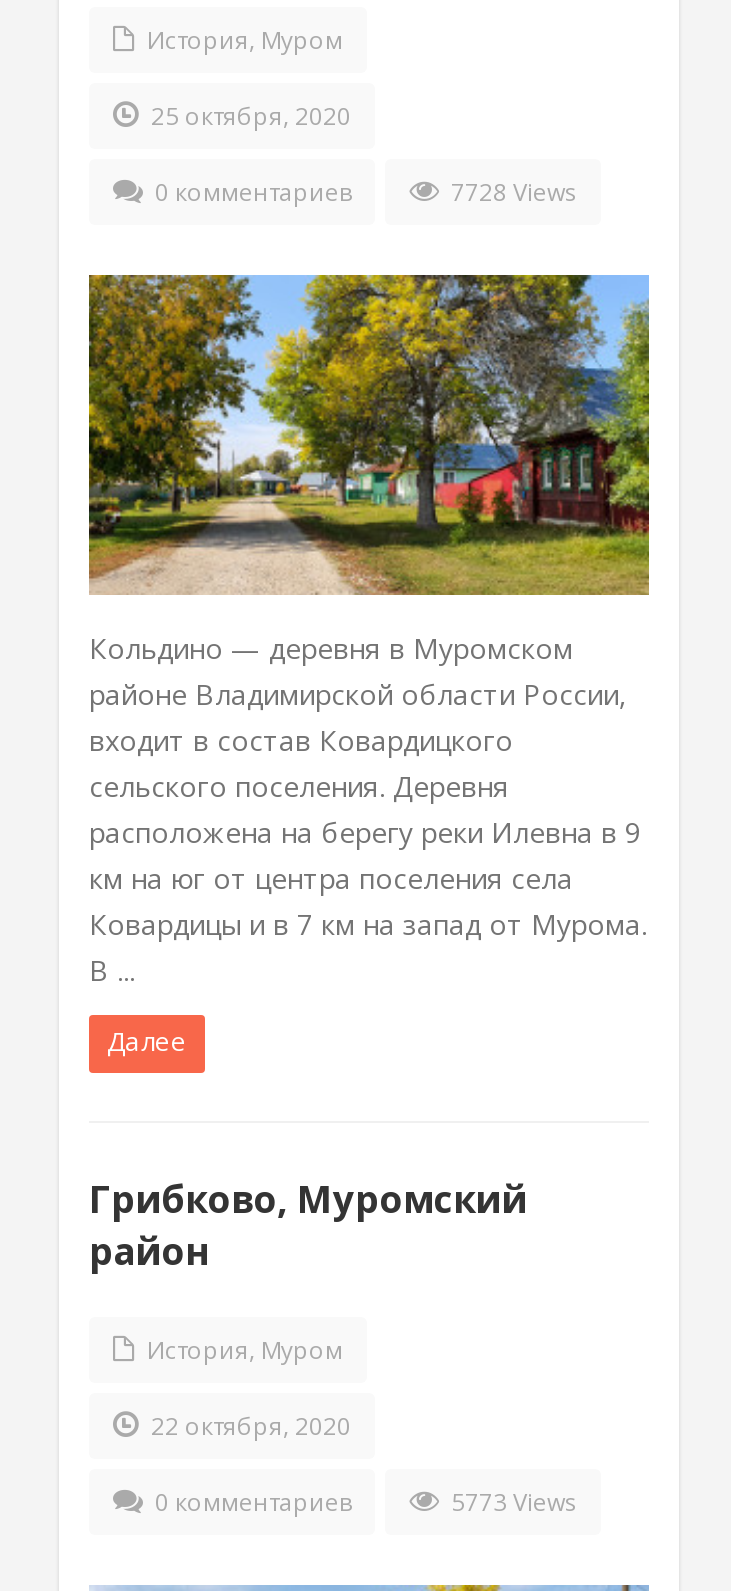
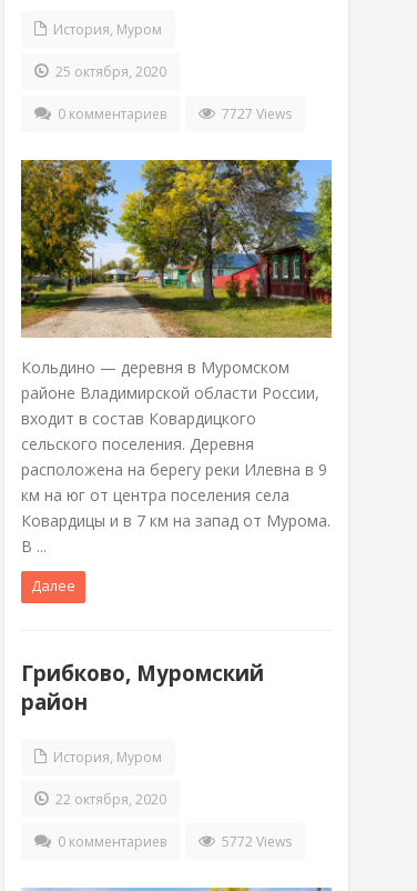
- 7728 Views
+ 7727 Views

- 5773 Views
+ 5772 Views
